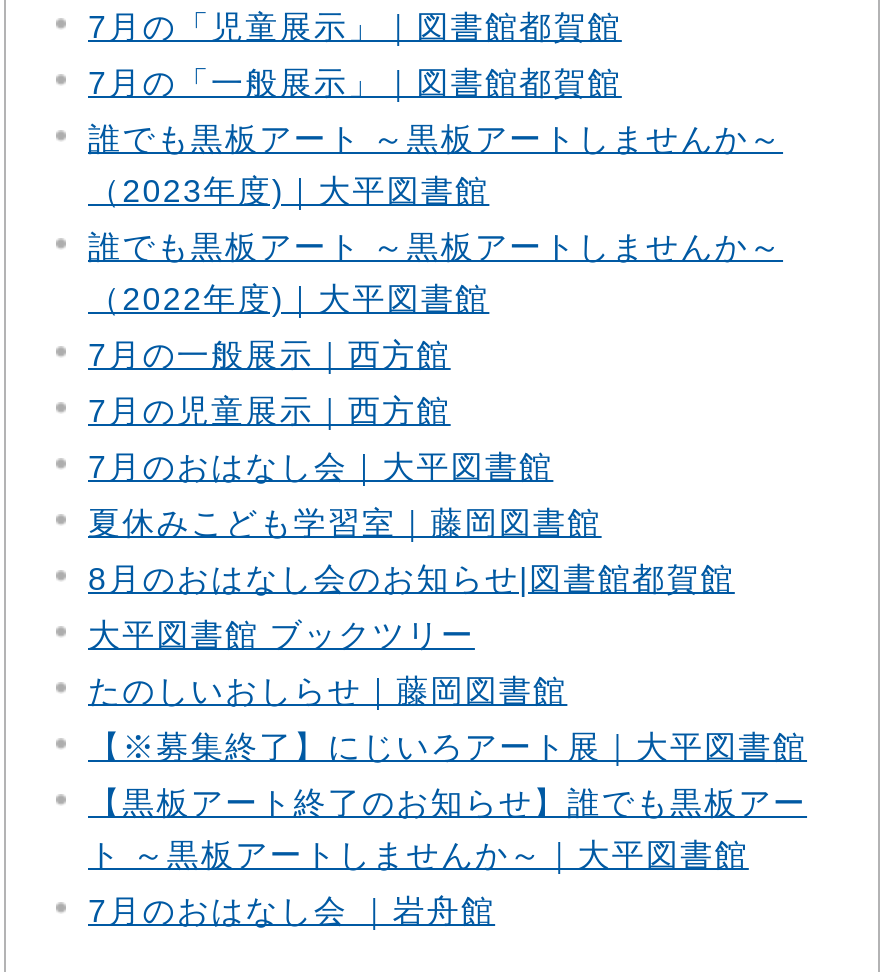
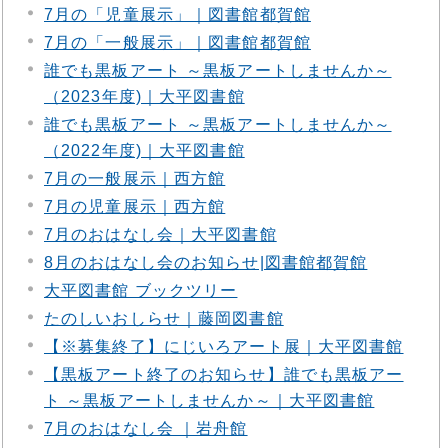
- 夏休みこども学習室｜藤岡図書館
